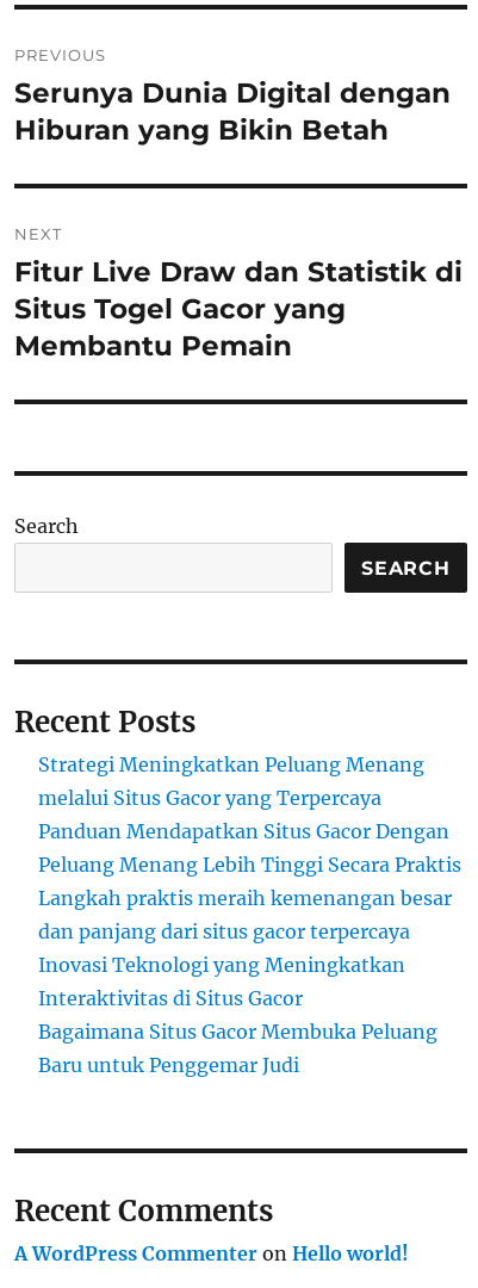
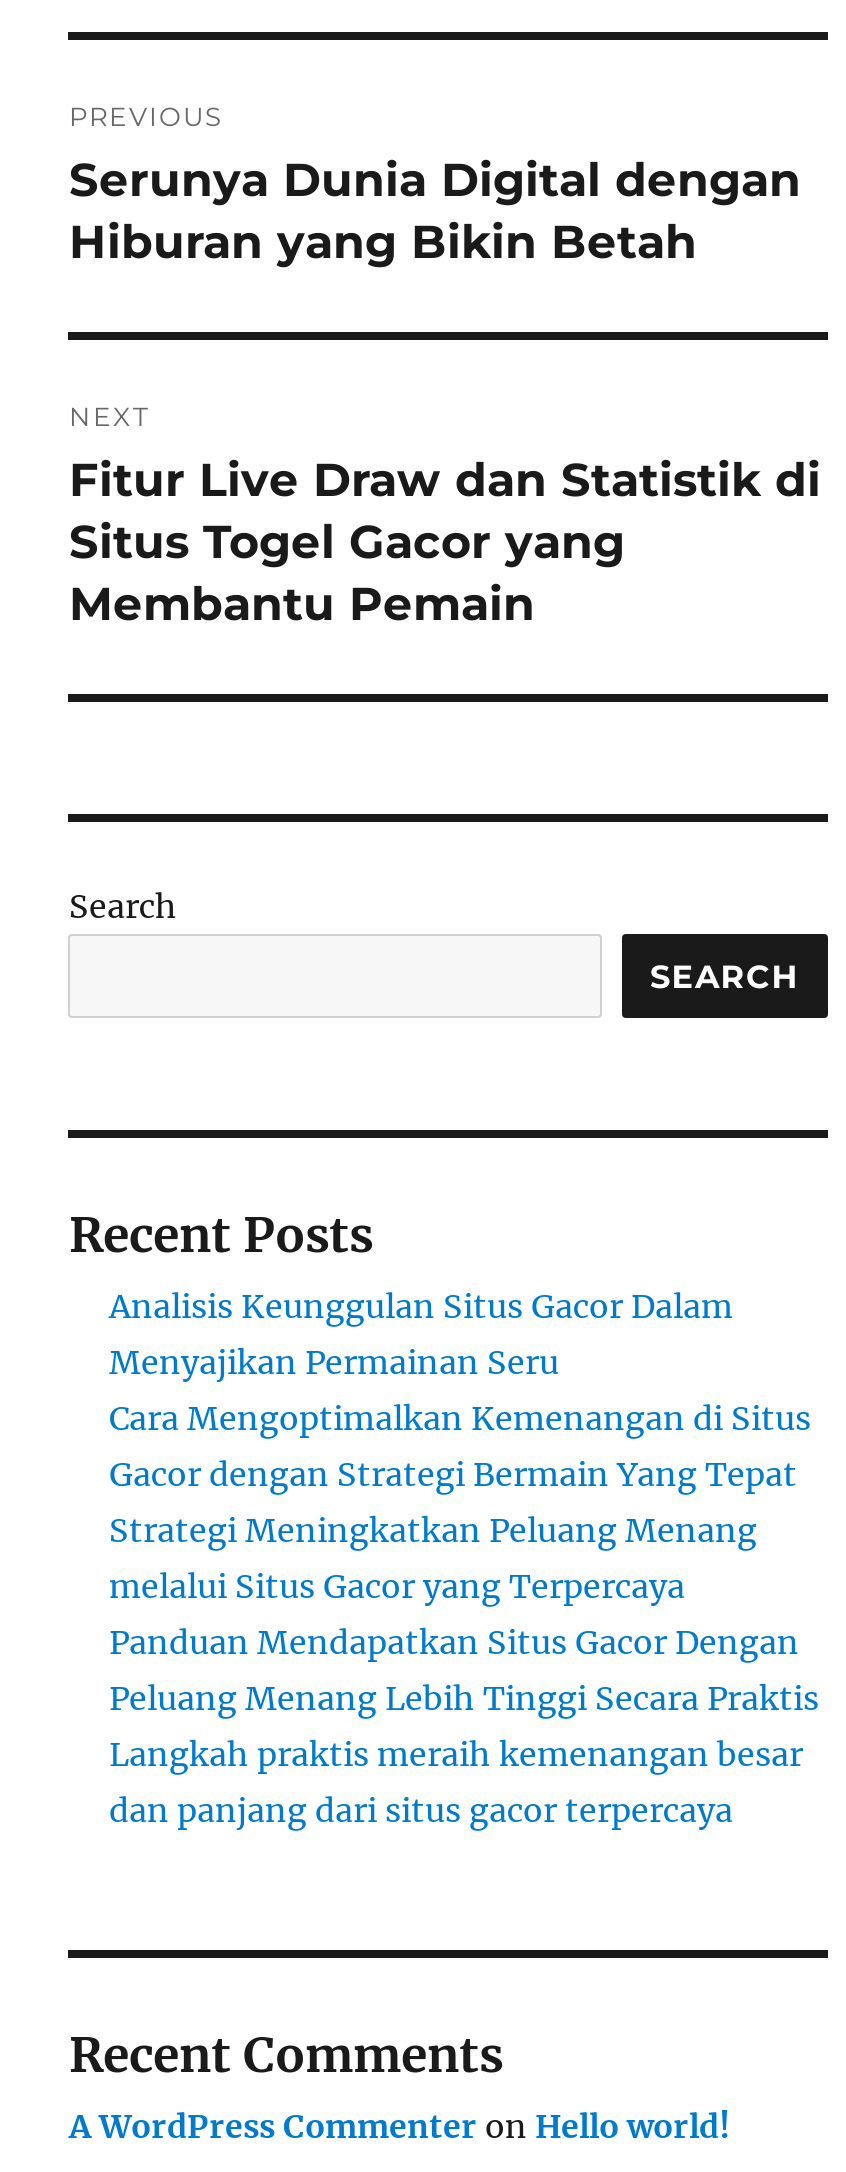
+ Analisis Keunggulan Situs Gacor Dalam
+ Menyajikan Permainan Seru
+ Cara Mengoptimalkan Kemenangan di Situs
+ Gacor dengan Strategi Bermain Yang Tepat

moved down: Strategi Meningkatkan Peluang Menang | melalui Situs Gacor yang Terpercaya | Panduan Mendapatkan Situs Gacor Dengan | Peluang Menang Lebih Tinggi Secara Praktis | Langkah praktis meraih kemenangan besar | dan panjang dari situs gacor terpercaya

- Inovasi Teknologi yang Meningkatkan
- Interaktivitas di Situs Gacor
- Bagaimana Situs Gacor Membuka Peluang
- Baru untuk Penggemar Judi
